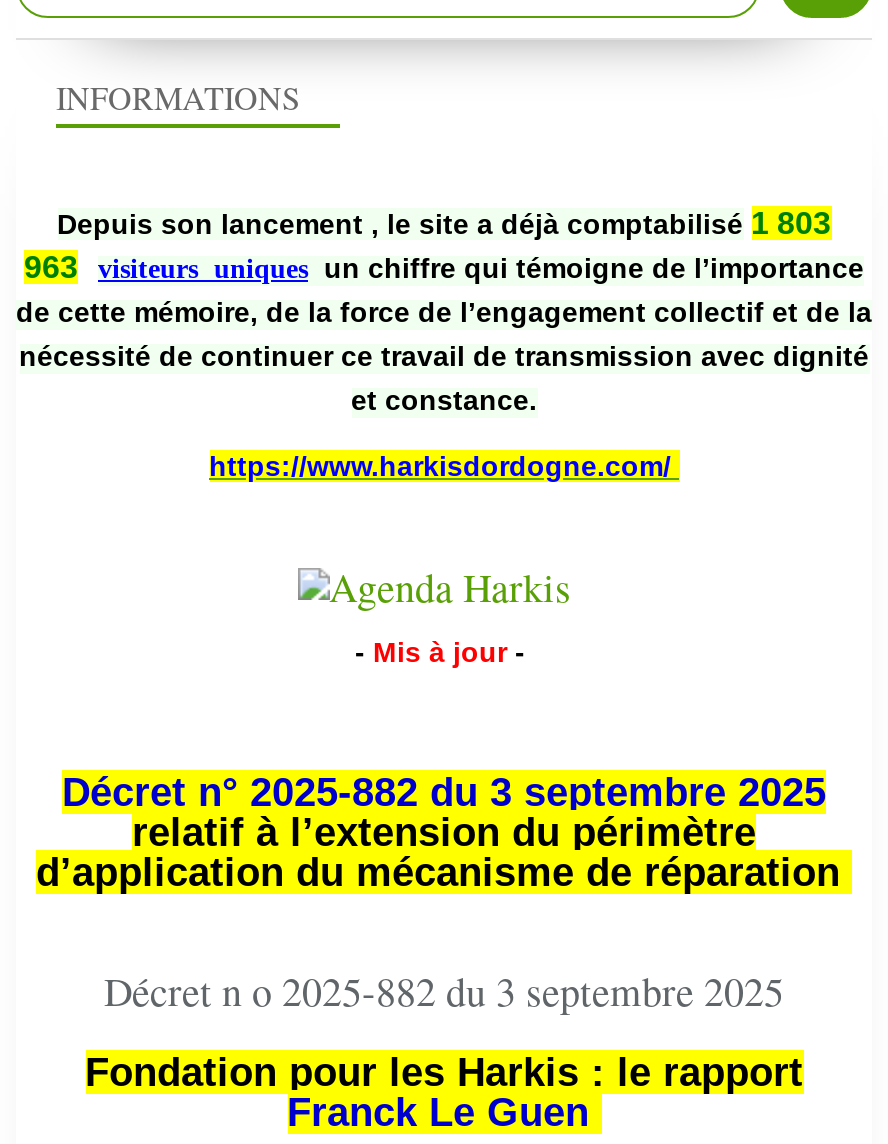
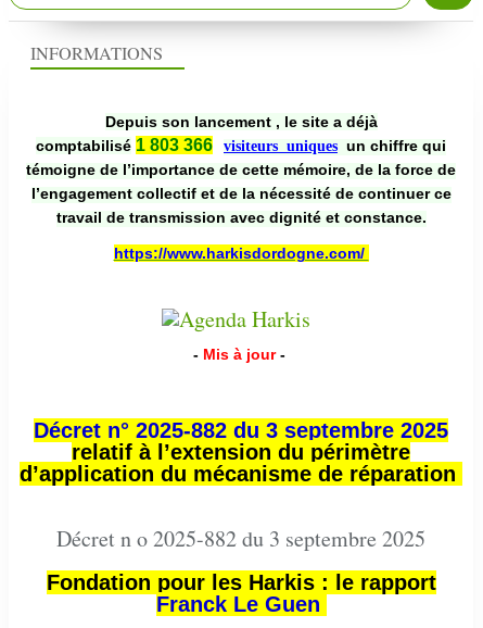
- Depuis son lancement , le site a déjà comptabilisé 1 803
- 963
- visiteurs uniques un chiffre qui témoigne de l’importance
- de cette mémoire, de la force de l’engagement collectif et de la
- nécessité de continuer ce travail de transmission avec dignité
- et constance.
+ Depuis son lancement , le site a déjà
+ comptabilisé 1 803 366
+ visiteurs uniques un chiffre qui
+ témoigne de l’importance de cette mémoire, de la force de
+ l’engagement collectif et de la nécessité de continuer ce
+ travail de transmission avec dignité et constance.
